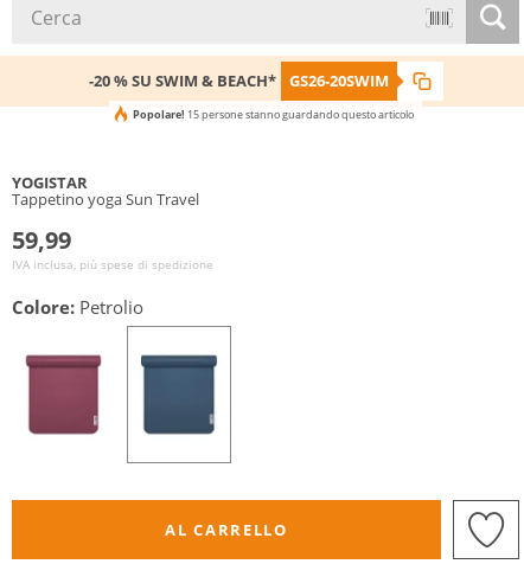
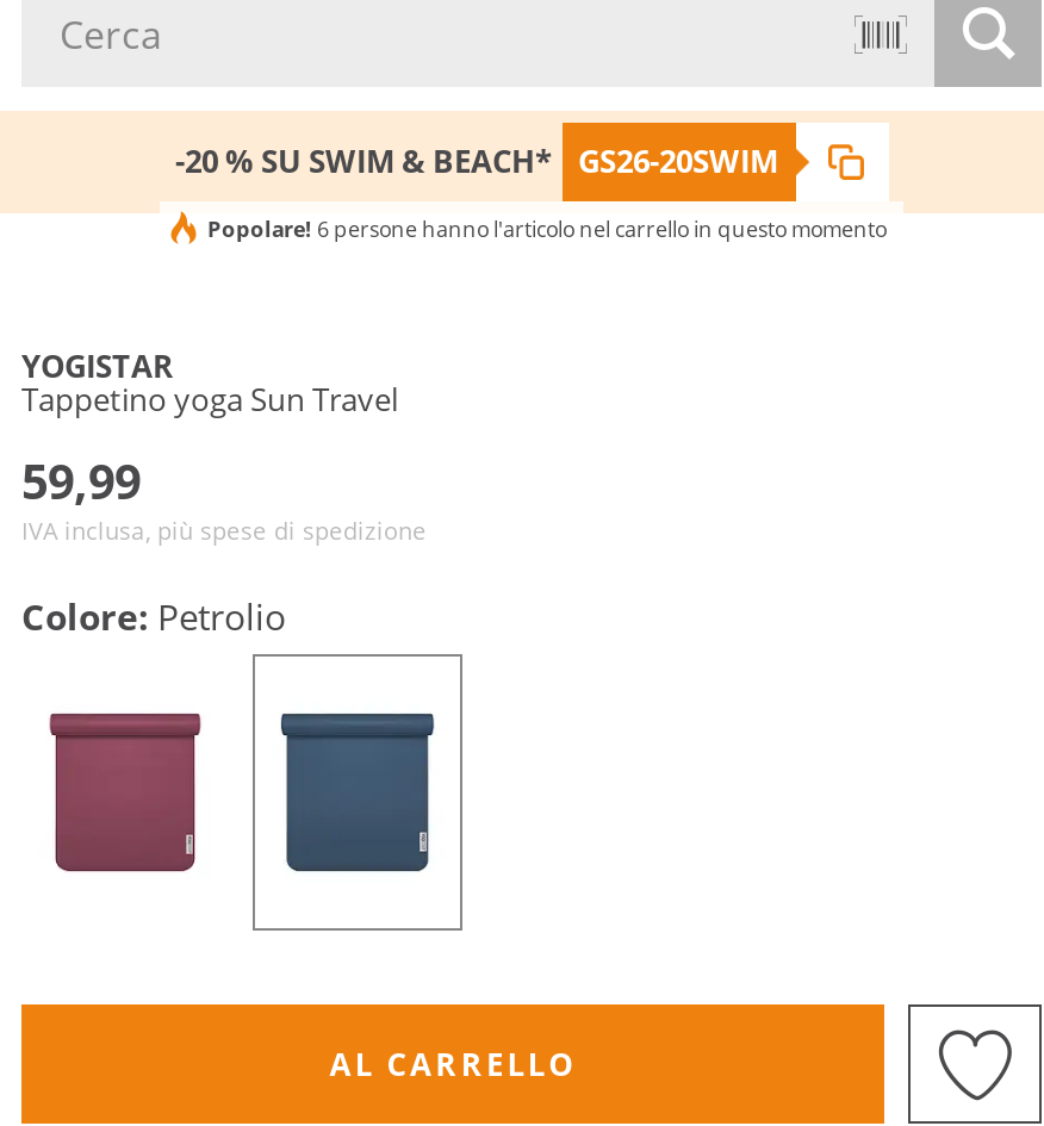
- Popolare! 15 persone stanno guardando questo articolo
+ Popolare! 6 persone hanno l'articolo nel carrello in questo momento
